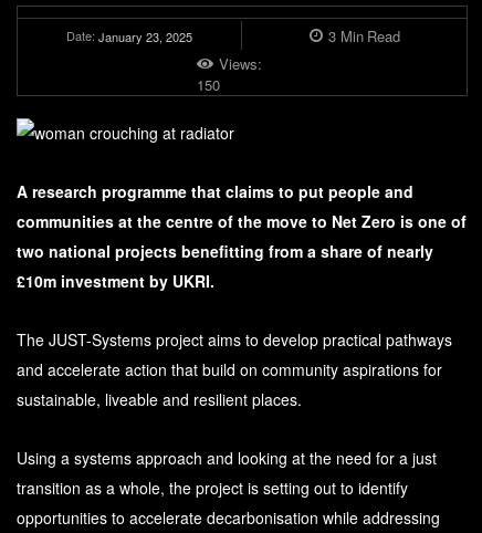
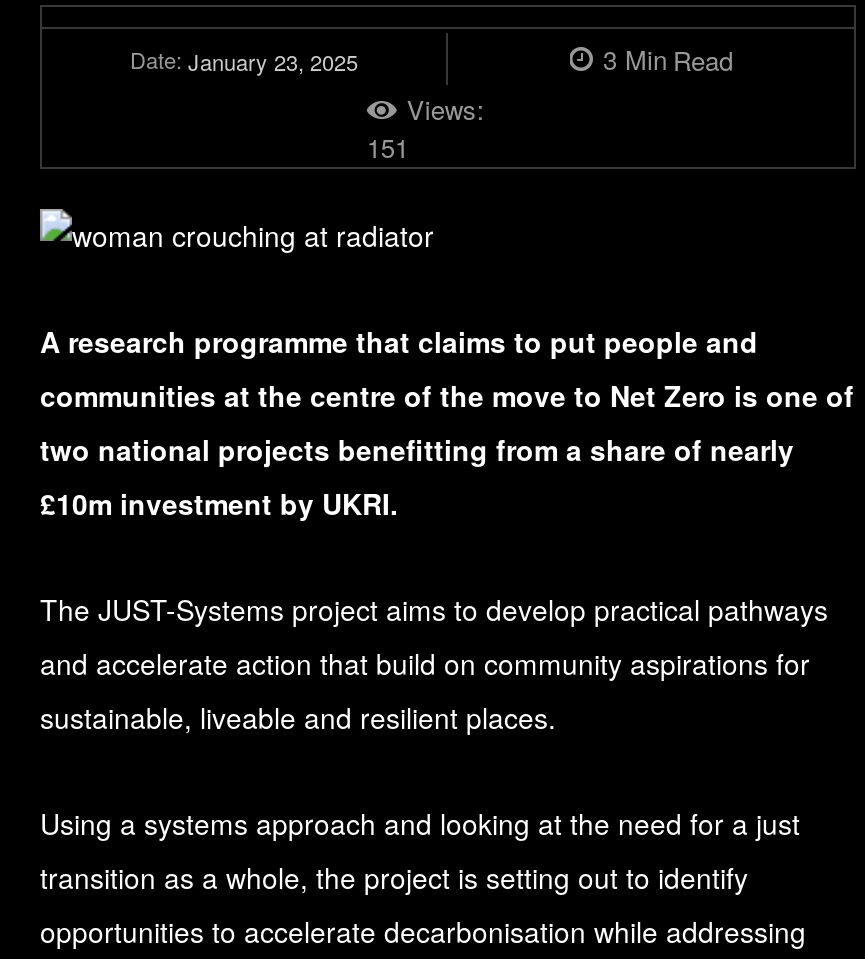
- 150
+ 151
